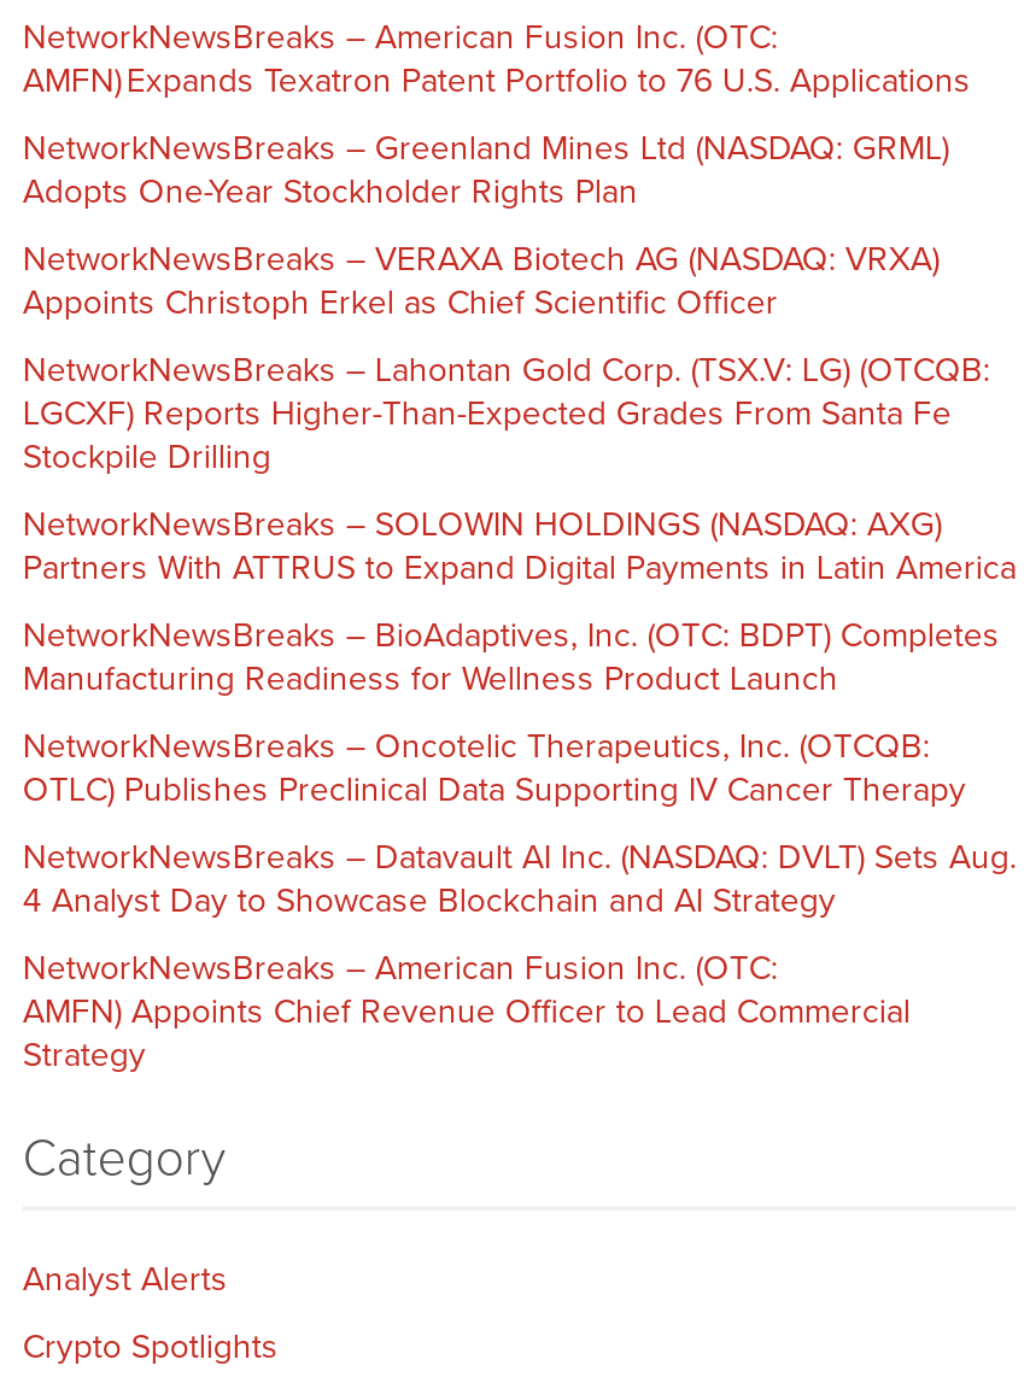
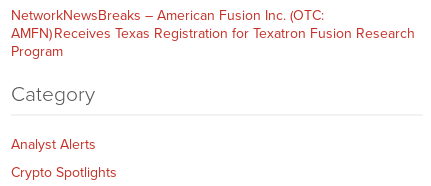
- AMFN) Expands Texatron Patent Portfolio to 76 U.S. Applications
- NetworkNewsBreaks – Greenland Mines Ltd (NASDAQ: GRML)
- Adopts One-Year Stockholder Rights Plan
- NetworkNewsBreaks – VERAXA Biotech AG (NASDAQ: VRXA)
- Appoints Christoph Erkel as Chief Scientific Officer
- NetworkNewsBreaks – Lahontan Gold Corp. (TSX.V: LG) (OTCQB:
- LGCXF) Reports Higher-Than-Expected Grades From Santa Fe
- Stockpile Drilling
- NetworkNewsBreaks – SOLOWIN HOLDINGS (NASDAQ: AXG)
- Partners With ATTRUS to Expand Digital Payments in Latin America
- NetworkNewsBreaks – BioAdaptives, Inc. (OTC: BDPT) Completes
- Manufacturing Readiness for Wellness Product Launch
- NetworkNewsBreaks – Oncotelic Therapeutics, Inc. (OTCQB:
- OTLC) Publishes Preclinical Data Supporting IV Cancer Therapy
- NetworkNewsBreaks – Datavault AI Inc. (NASDAQ: DVLT) Sets Aug.
- 4 Analyst Day to Showcase Blockchain and AI Strategy
- NetworkNewsBreaks – American Fusion Inc. (OTC:
- AMFN) Appoints Chief Revenue Officer to Lead Commercial
- Strategy
+ AMFN) Receives Texas Registration for Texatron Fusion Research
+ Program
